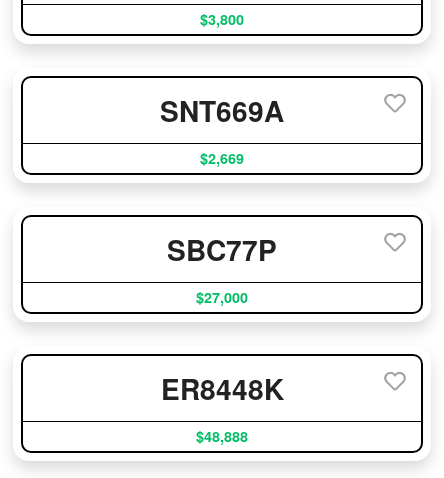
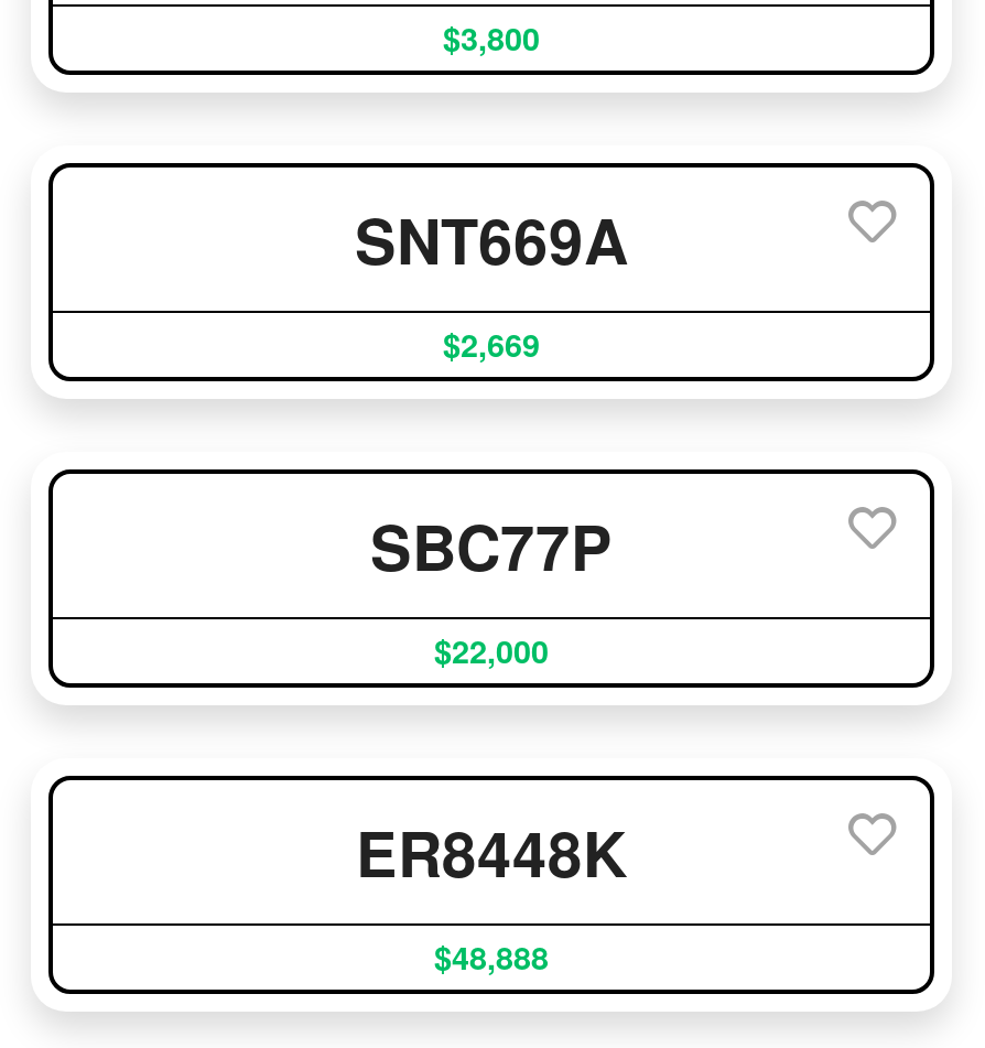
- $27,000
+ $22,000
